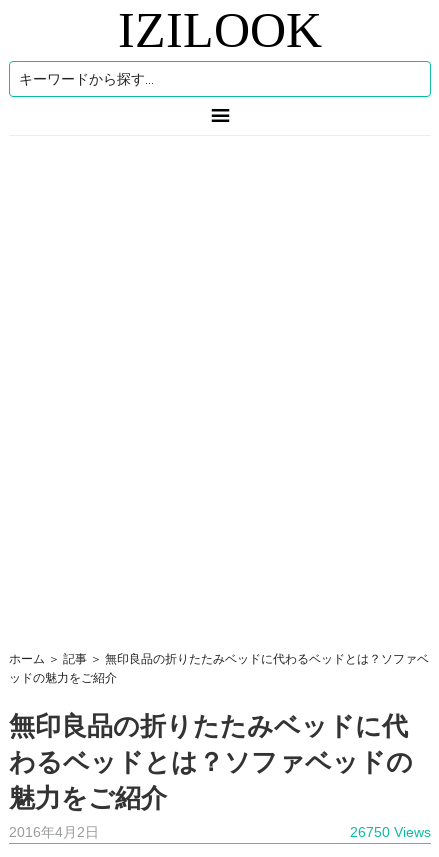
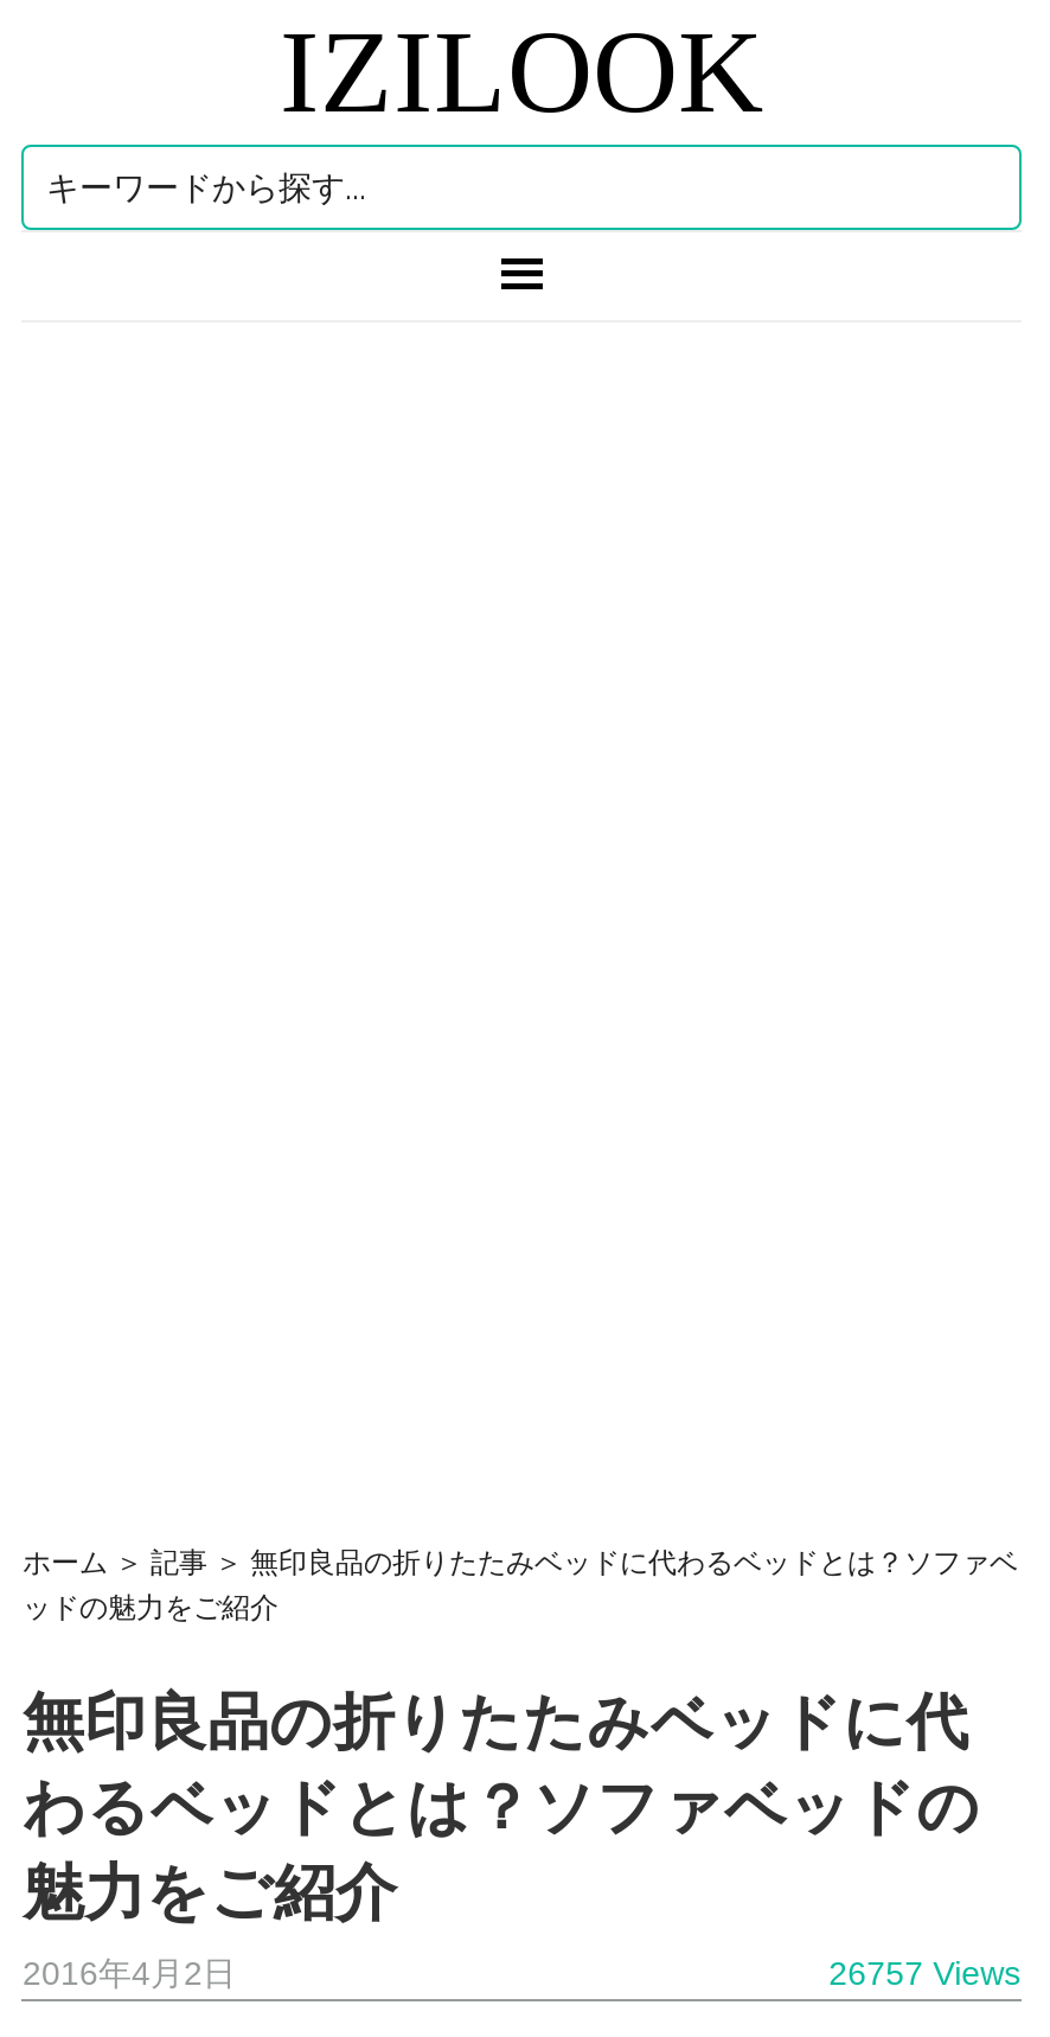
- 26750 Views
+ 26757 Views
